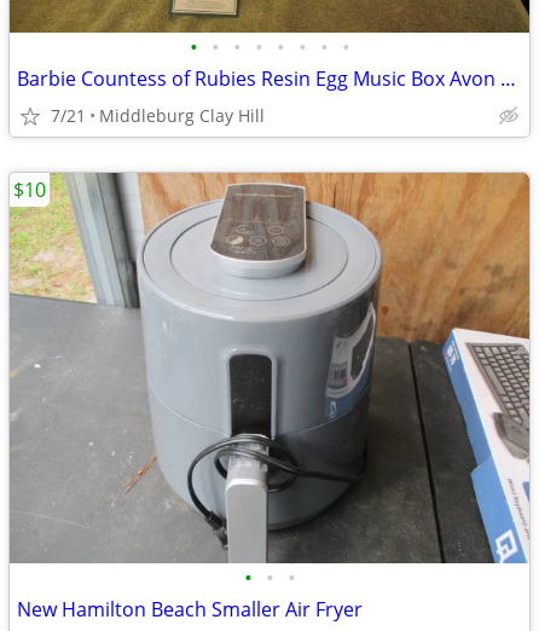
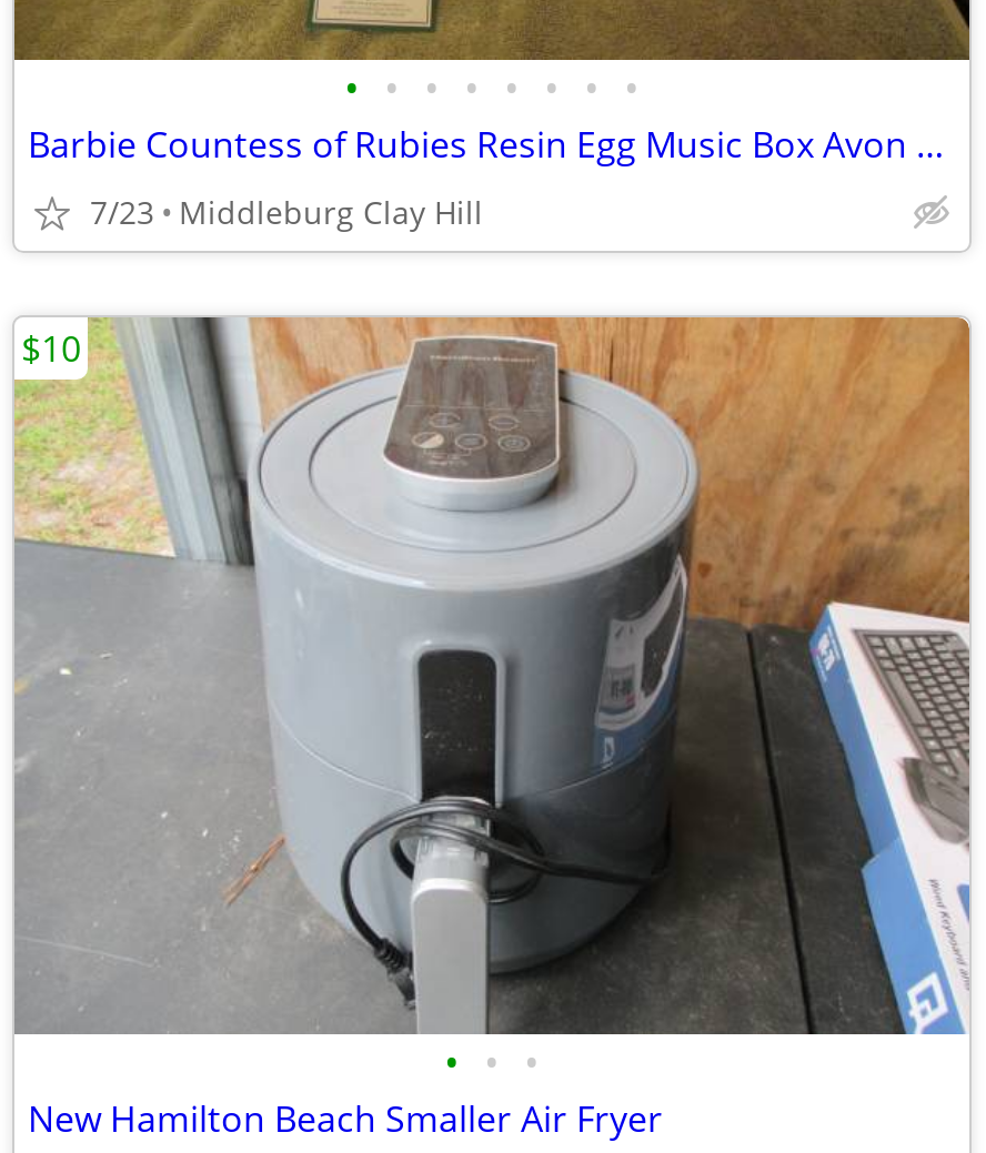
- 7/21 Middleburg Clay Hill
+ 7/23 Middleburg Clay Hill
